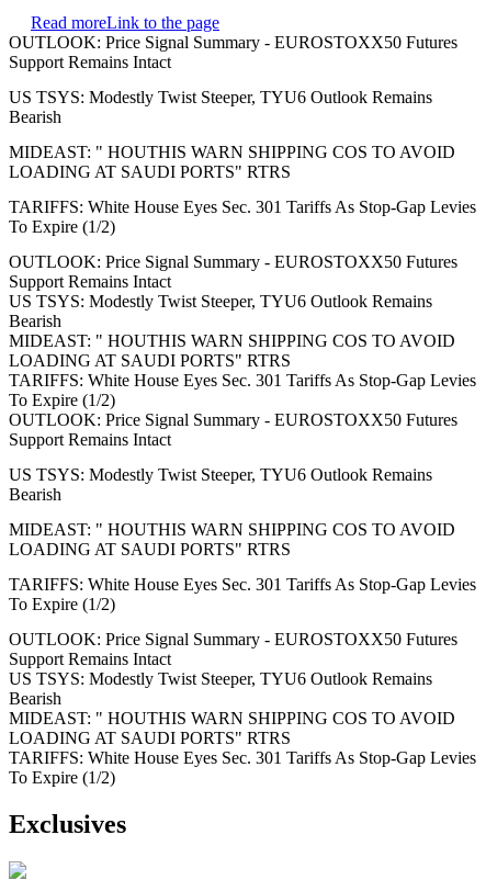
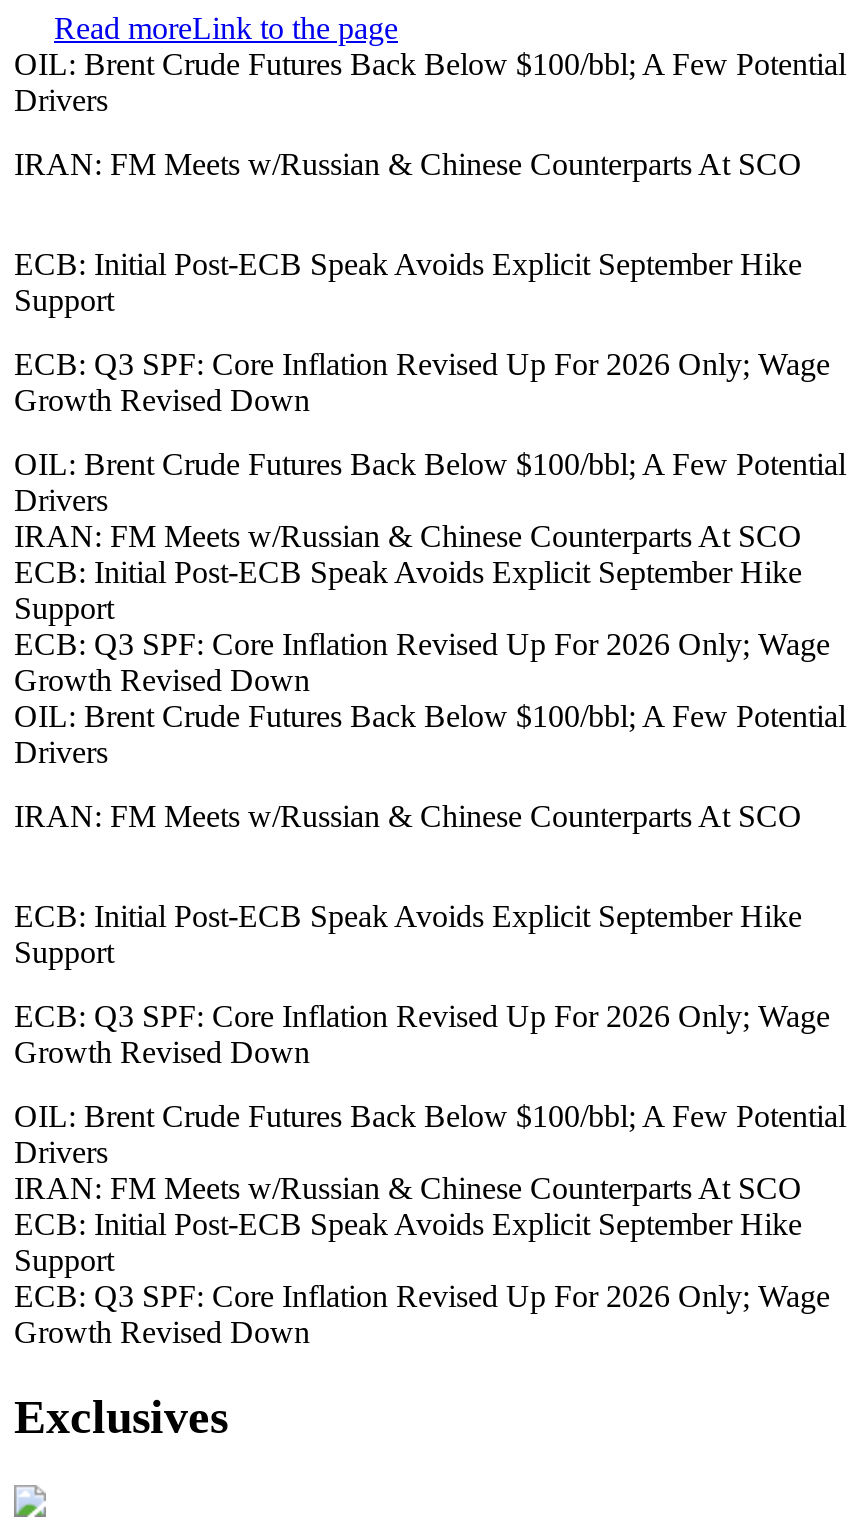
- OUTLOOK: Price Signal Summary - EUROSTOXX50 Futures
- Support Remains Intact
+ OIL: Brent Crude Futures Back Below $100/bbl; A Few Potential
+ Drivers

- US TSYS: Modestly Twist Steeper, TYU6 Outlook Remains
- Bearish
+ IRAN: FM Meets w/Russian & Chinese Counterparts At SCO

- MIDEAST: " HOUTHIS WARN SHIPPING COS TO AVOID
- LOADING AT SAUDI PORTS" RTRS
+ ECB: Initial Post-ECB Speak Avoids Explicit September Hike
+ Support

- TARIFFS: White House Eyes Sec. 301 Tariffs As Stop-Gap Levies
- To Expire (1/2)
+ ECB: Q3 SPF: Core Inflation Revised Up For 2026 Only; Wage
+ Growth Revised Down

- OUTLOOK: Price Signal Summary - EUROSTOXX50 Futures
- Support Remains Intact
- US TSYS: Modestly Twist Steeper, TYU6 Outlook Remains
- Bearish
- MIDEAST: " HOUTHIS WARN SHIPPING COS TO AVOID
- LOADING AT SAUDI PORTS" RTRS
- TARIFFS: White House Eyes Sec. 301 Tariffs As Stop-Gap Levies
- To Expire (1/2)
- OUTLOOK: Price Signal Summary - EUROSTOXX50 Futures
- Support Remains Intact
+ OIL: Brent Crude Futures Back Below $100/bbl; A Few Potential
+ Drivers
+ IRAN: FM Meets w/Russian & Chinese Counterparts At SCO
+ ECB: Initial Post-ECB Speak Avoids Explicit September Hike
+ Support
+ ECB: Q3 SPF: Core Inflation Revised Up For 2026 Only; Wage
+ Growth Revised Down
+ OIL: Brent Crude Futures Back Below $100/bbl; A Few Potential
+ Drivers

- US TSYS: Modestly Twist Steeper, TYU6 Outlook Remains
- Bearish
+ IRAN: FM Meets w/Russian & Chinese Counterparts At SCO

- MIDEAST: " HOUTHIS WARN SHIPPING COS TO AVOID
- LOADING AT SAUDI PORTS" RTRS
+ ECB: Initial Post-ECB Speak Avoids Explicit September Hike
+ Support

- TARIFFS: White House Eyes Sec. 301 Tariffs As Stop-Gap Levies
- To Expire (1/2)
+ ECB: Q3 SPF: Core Inflation Revised Up For 2026 Only; Wage
+ Growth Revised Down

- OUTLOOK: Price Signal Summary - EUROSTOXX50 Futures
- Support Remains Intact
- US TSYS: Modestly Twist Steeper, TYU6 Outlook Remains
- Bearish
- MIDEAST: " HOUTHIS WARN SHIPPING COS TO AVOID
- LOADING AT SAUDI PORTS" RTRS
- TARIFFS: White House Eyes Sec. 301 Tariffs As Stop-Gap Levies
- To Expire (1/2)
+ OIL: Brent Crude Futures Back Below $100/bbl; A Few Potential
+ Drivers
+ IRAN: FM Meets w/Russian & Chinese Counterparts At SCO
+ ECB: Initial Post-ECB Speak Avoids Explicit September Hike
+ Support
+ ECB: Q3 SPF: Core Inflation Revised Up For 2026 Only; Wage
+ Growth Revised Down
